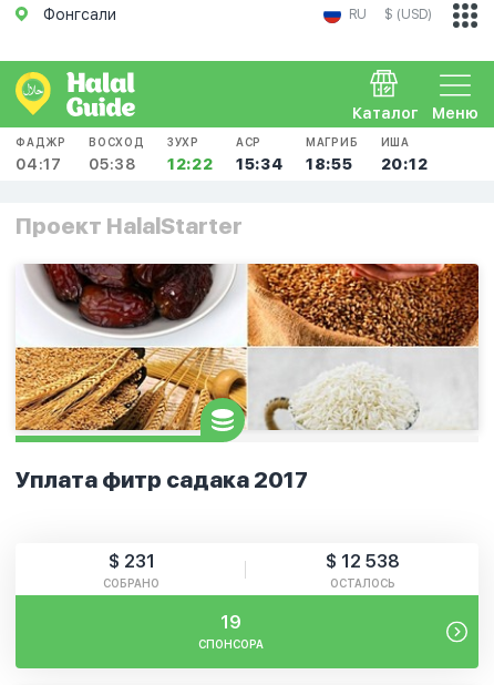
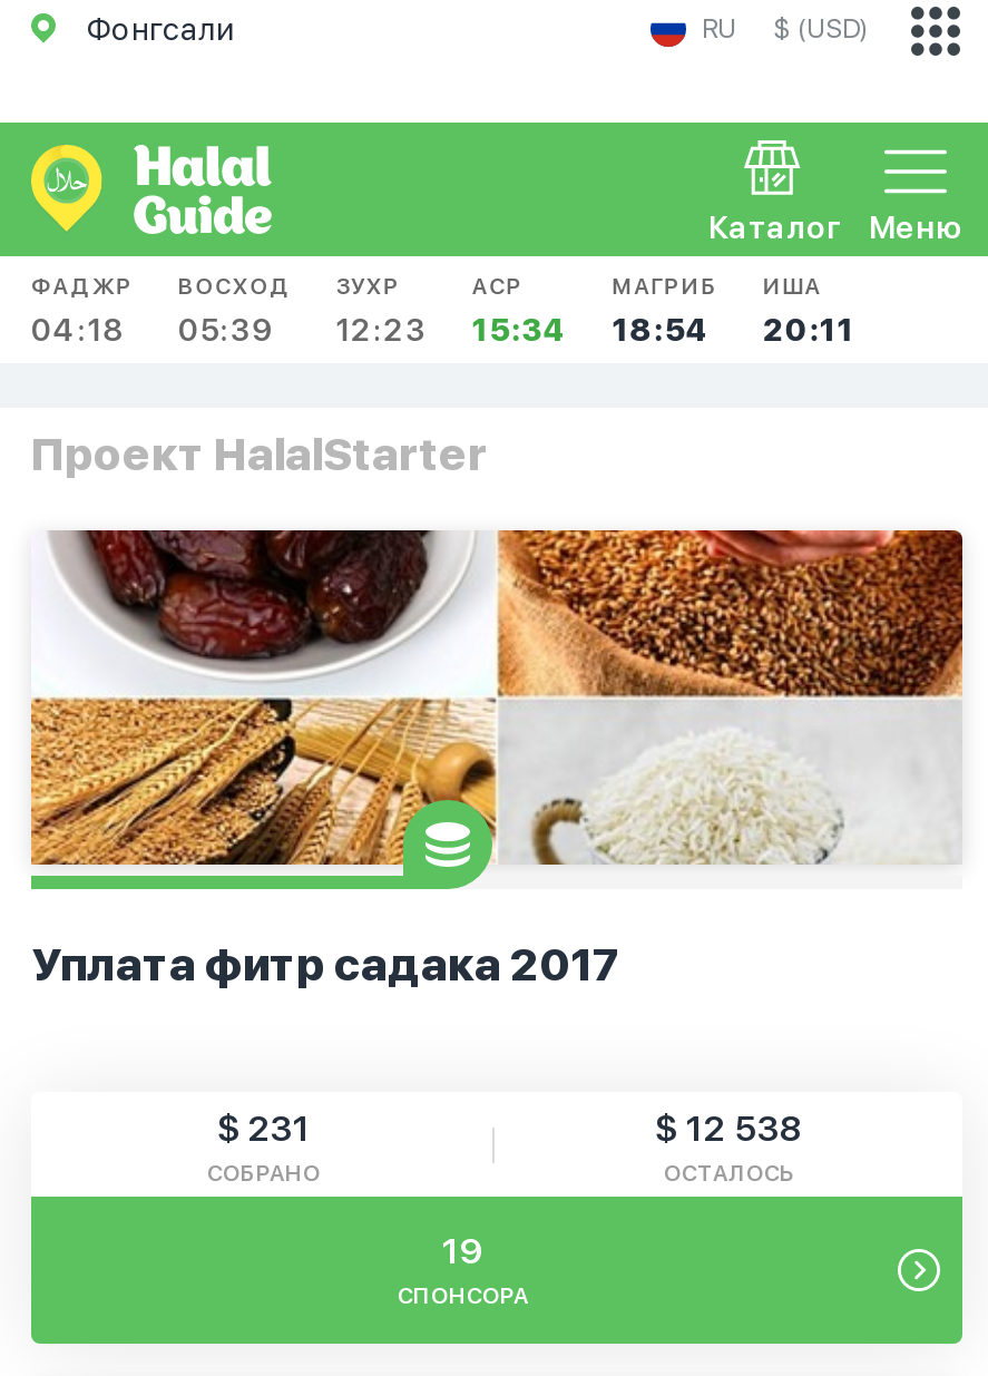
- 04:17
+ 04:18

- 05:38
+ 05:39

- 12:22
+ 12:23

- 18:55
+ 18:54

- 20:12
+ 20:11
